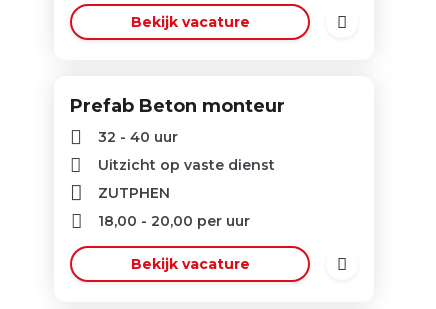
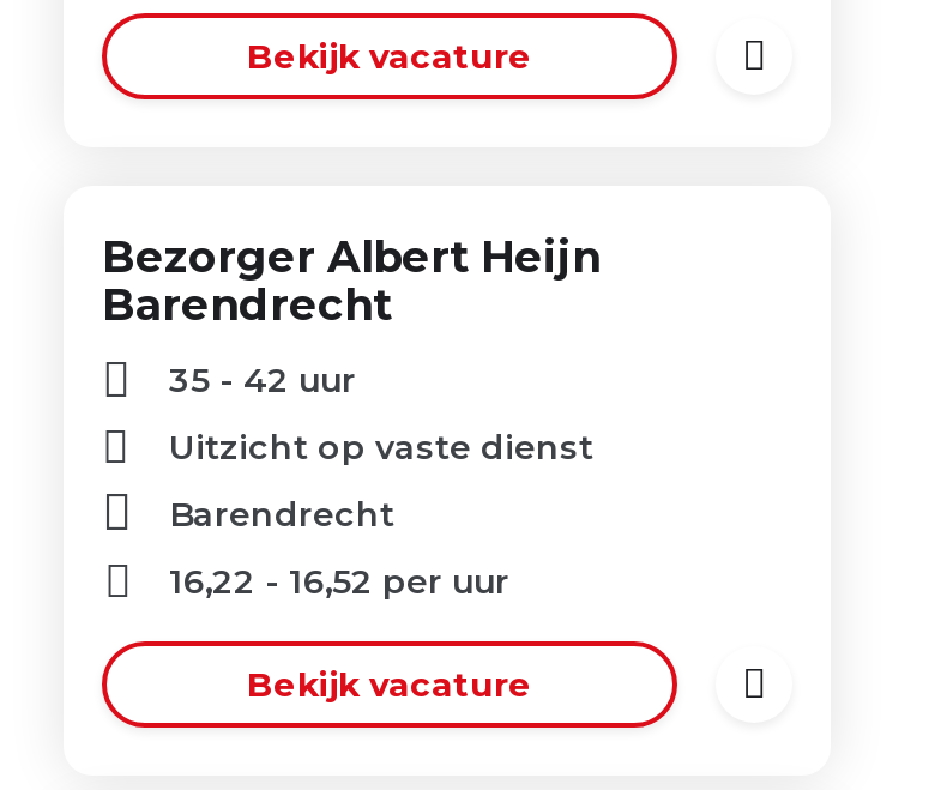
- Prefab Beton monteur
+ Bezorger Albert Heijn
+ Barendrecht

- 32 - 40 uur
+ 35 - 42 uur

- ZUTPHEN
+ Barendrecht

- 18,00 - 20,00 per uur
+ 16,22 - 16,52 per uur
